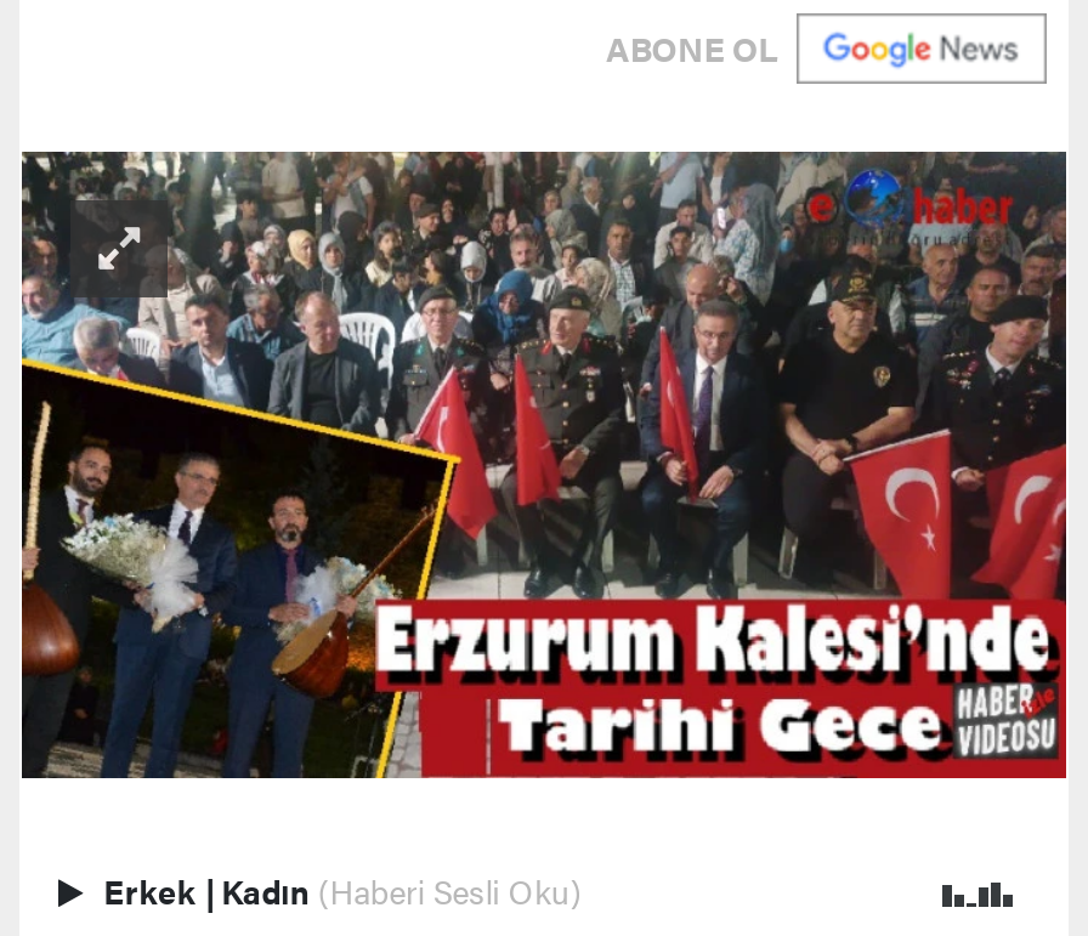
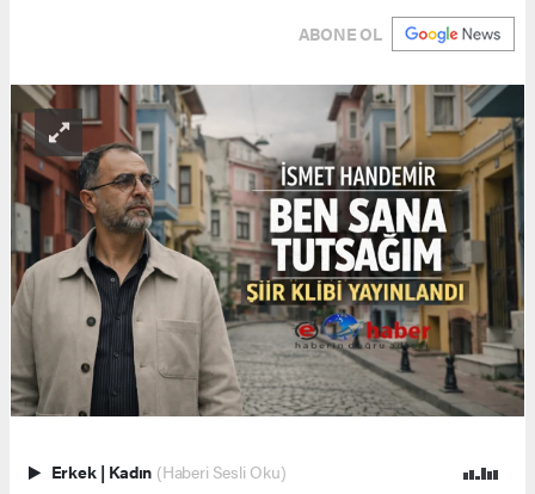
- [image]
+ [image]
